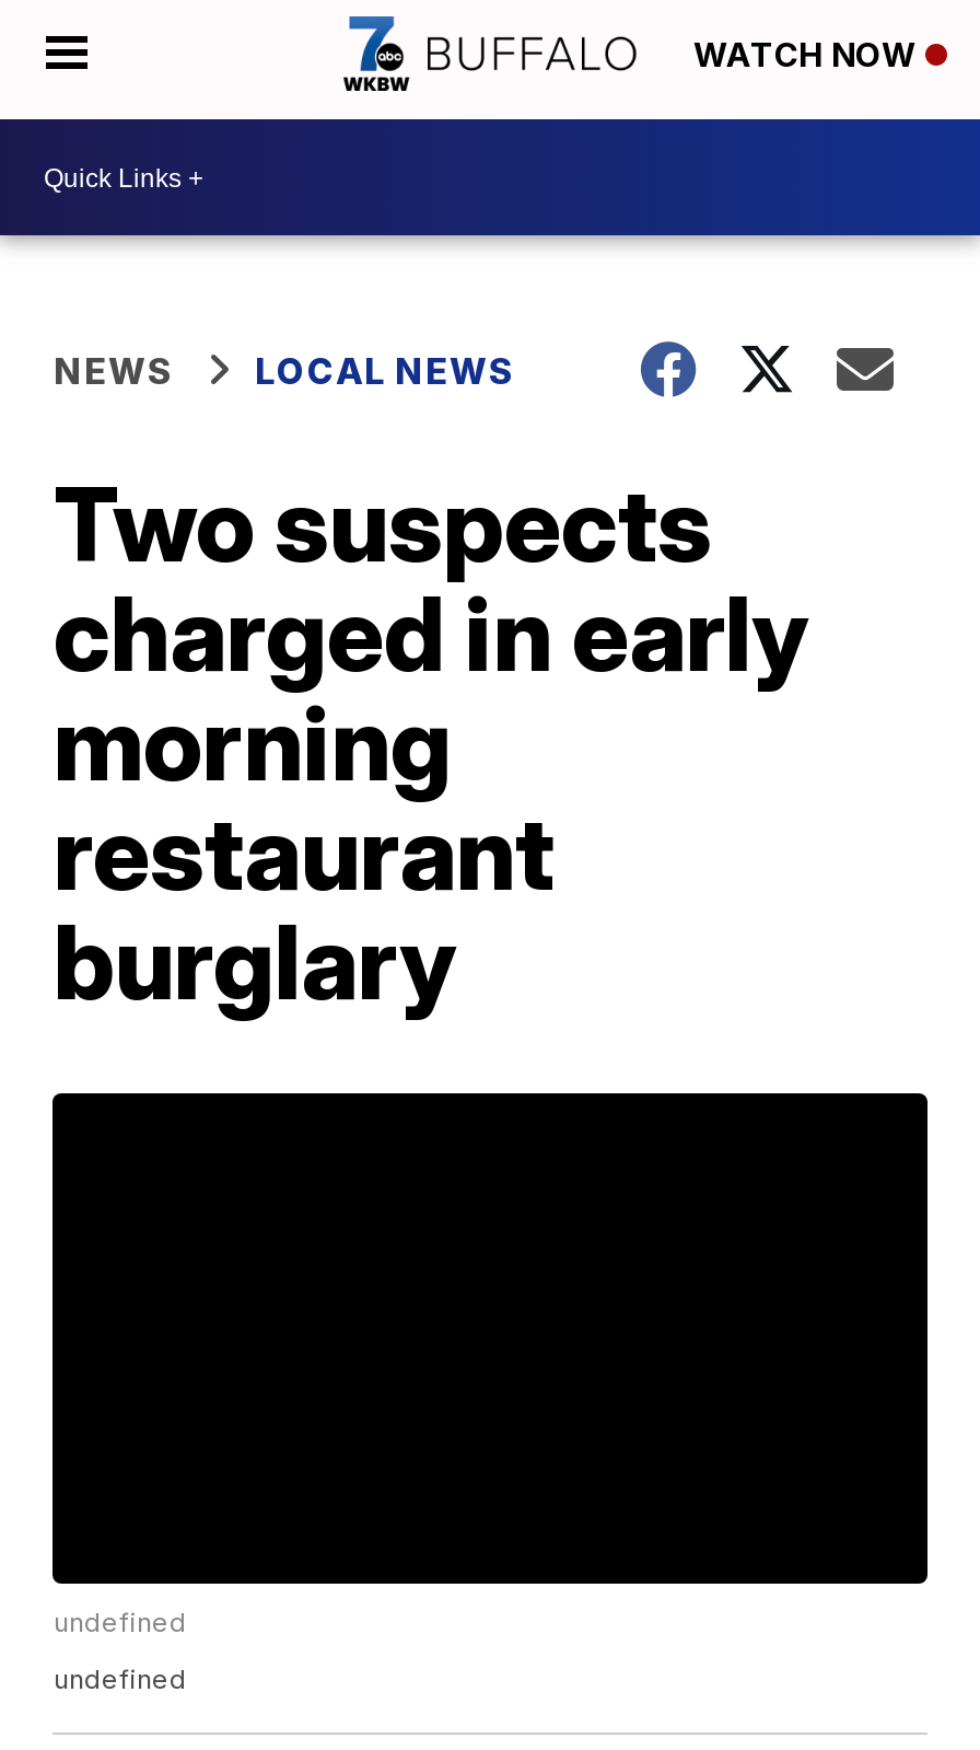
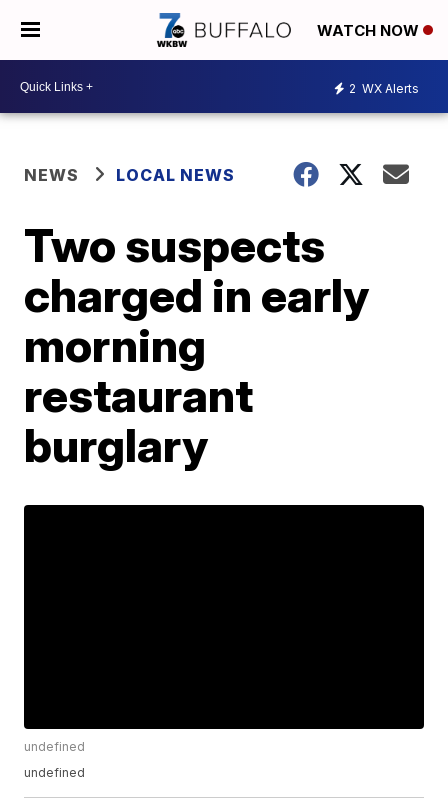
+ 2 WX Alerts
